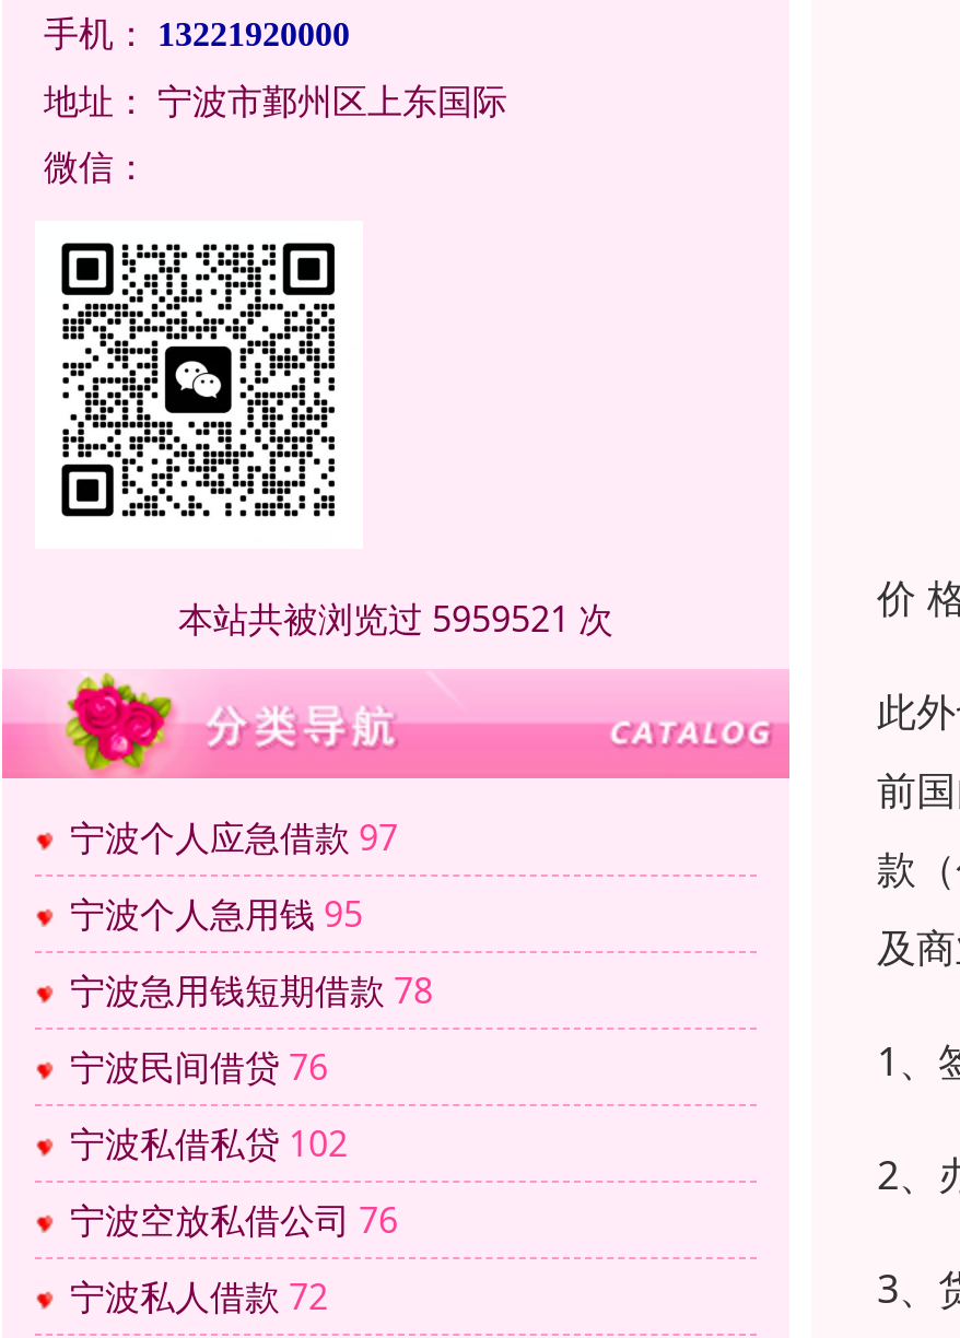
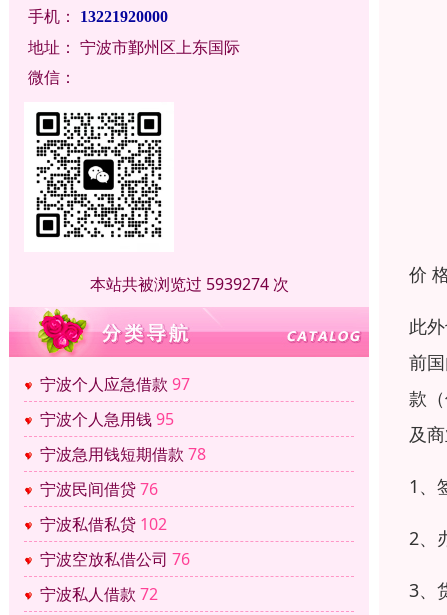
- 本站共被浏览过 5959521 次
+ 本站共被浏览过 5939274 次
